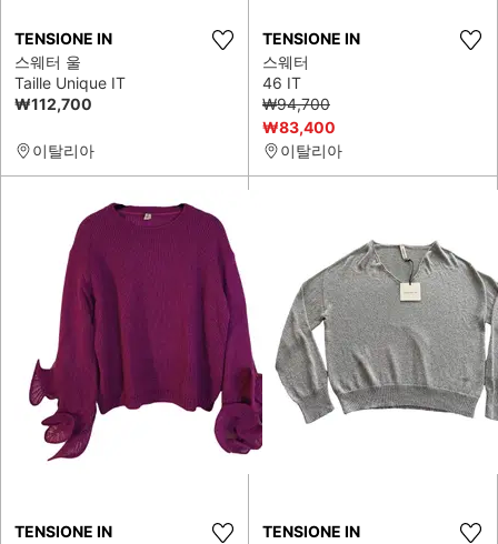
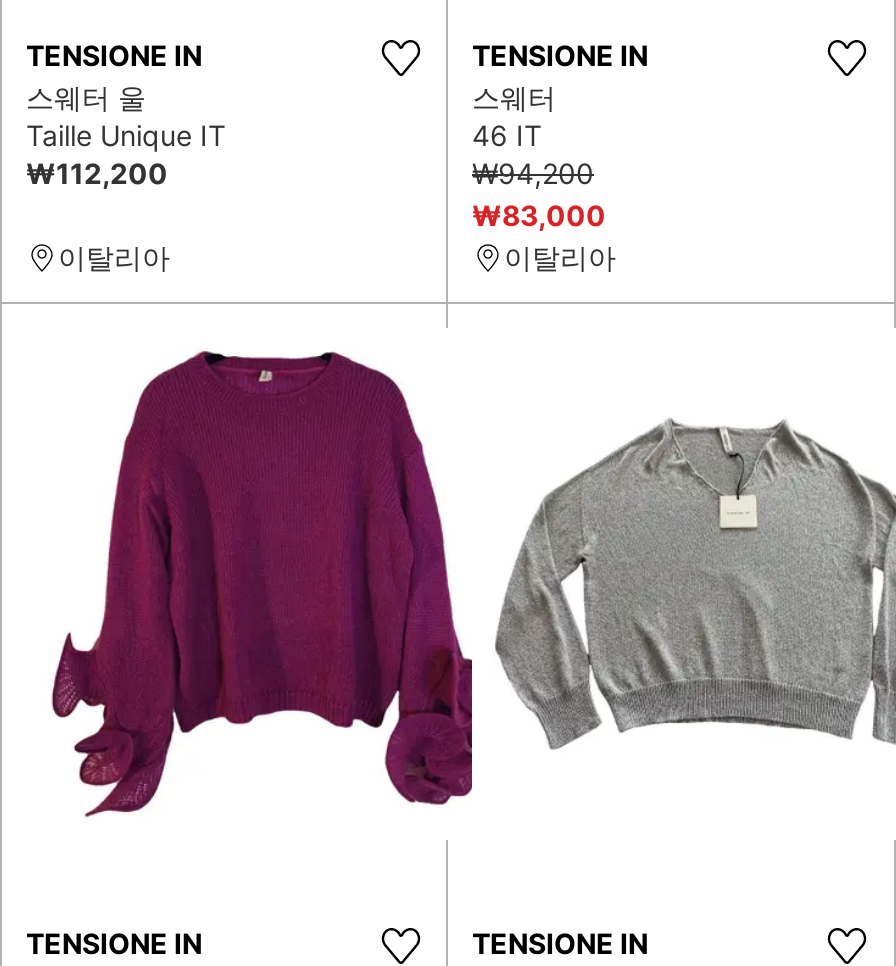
- ₩112,700
+ ₩112,200

- ₩94,700
+ ₩94,200

- ₩83,400
+ ₩83,000
